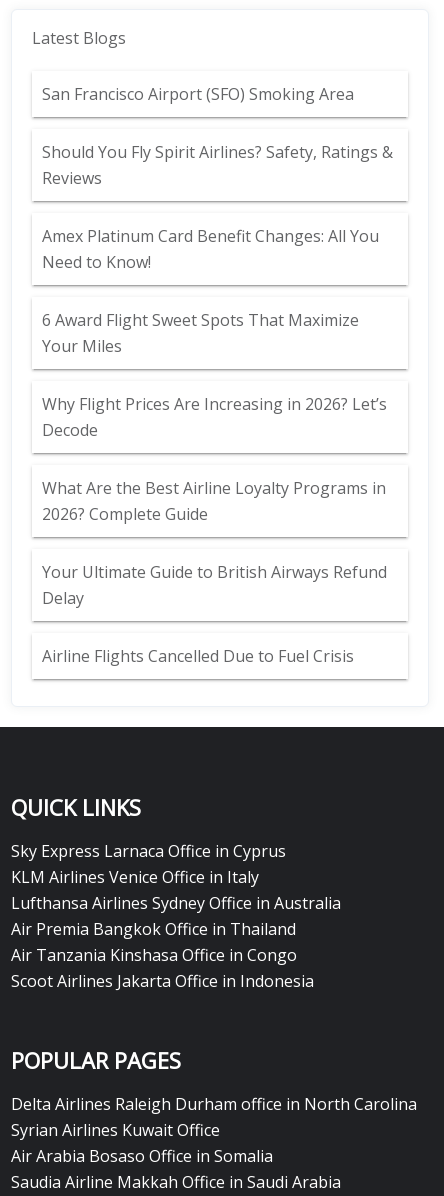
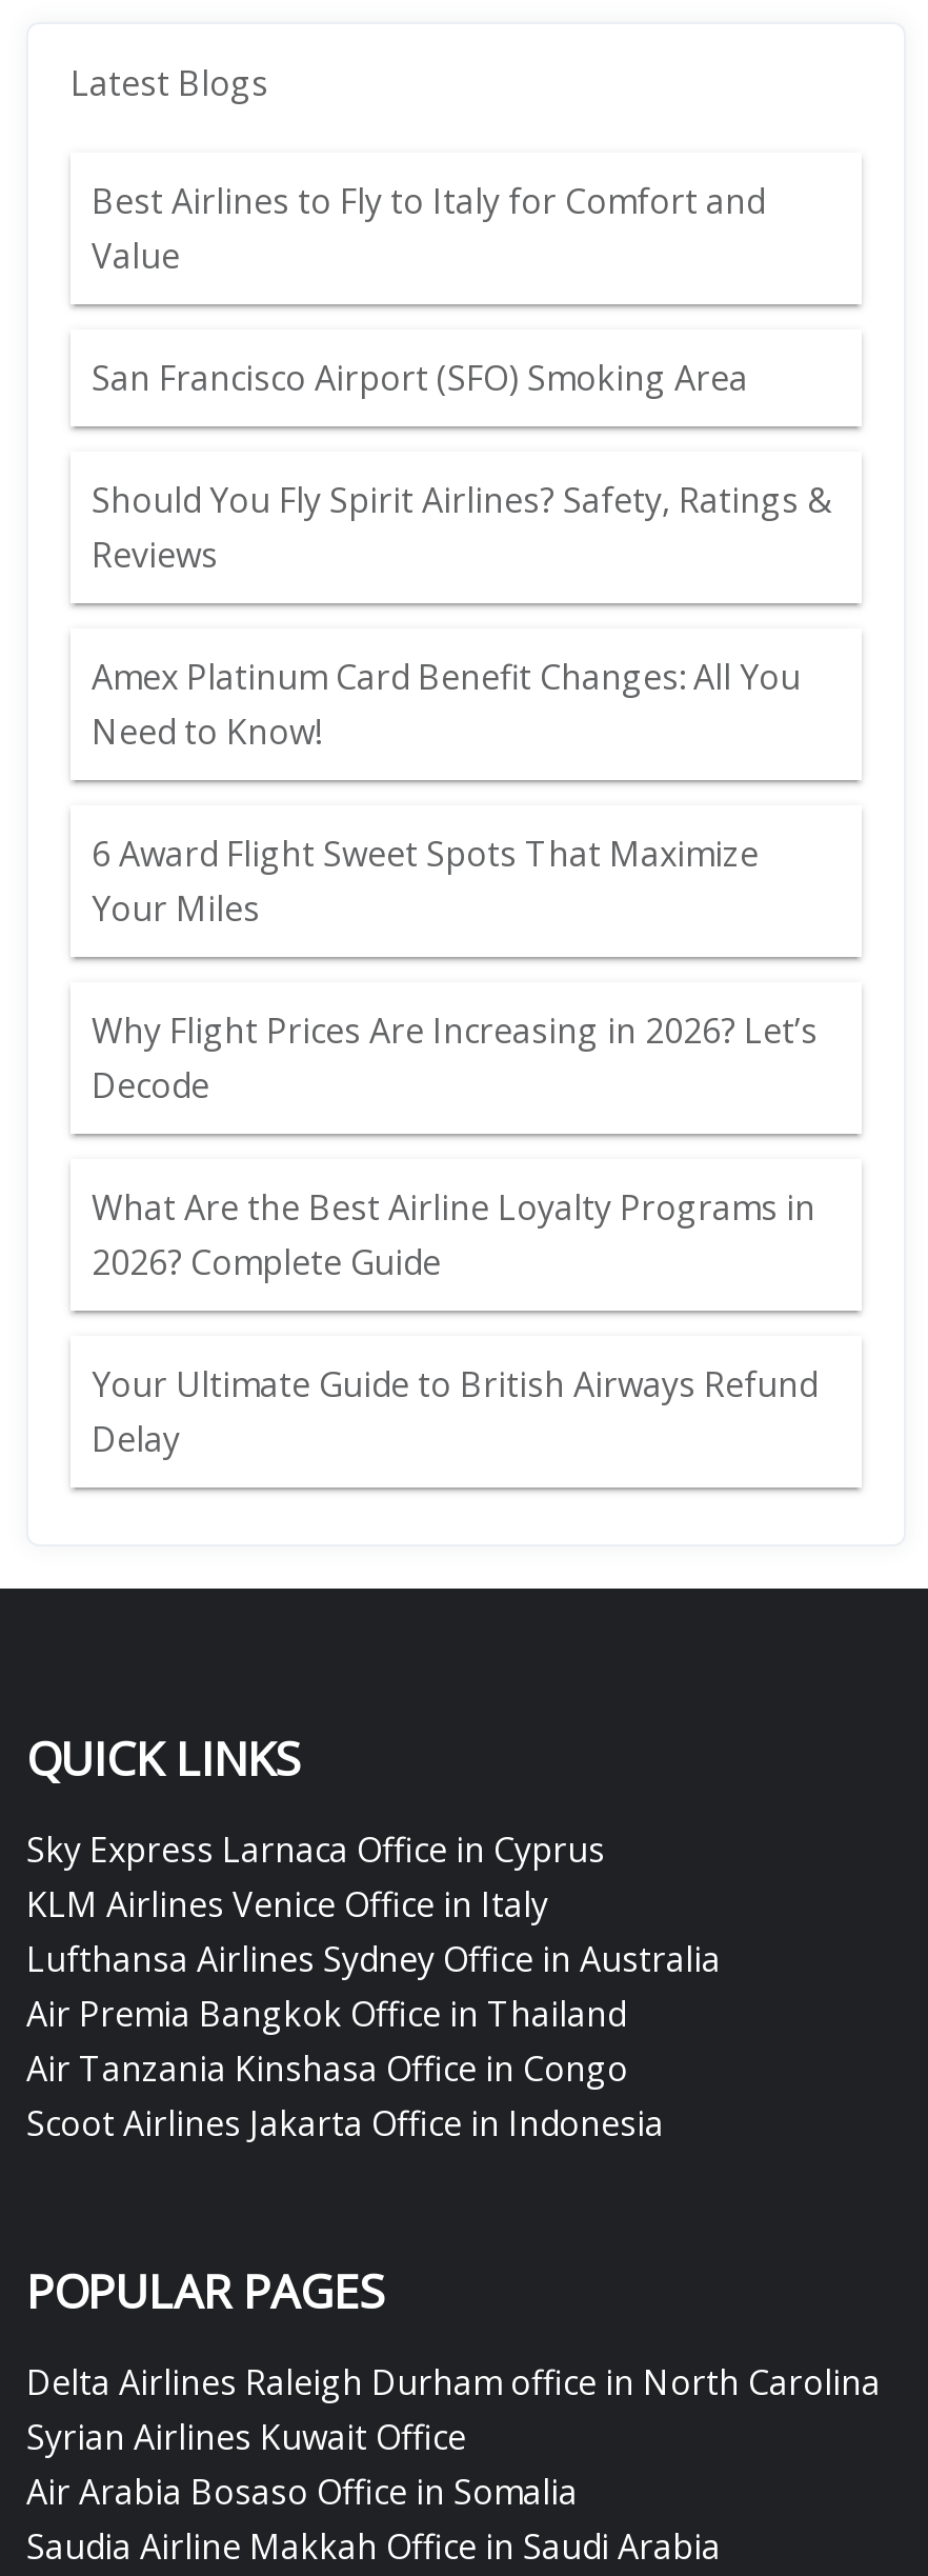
+ Best Airlines to Fly to Italy for Comfort and
+ Value

moved down: San Francisco Airport (SFO) Smoking Area | Should You Fly Spirit Airlines? Safety, Ratings & | Reviews | ... | Your Ultimate Guide to British Airways Refund | Delay

- Airline Flights Cancelled Due to Fuel Crisis
